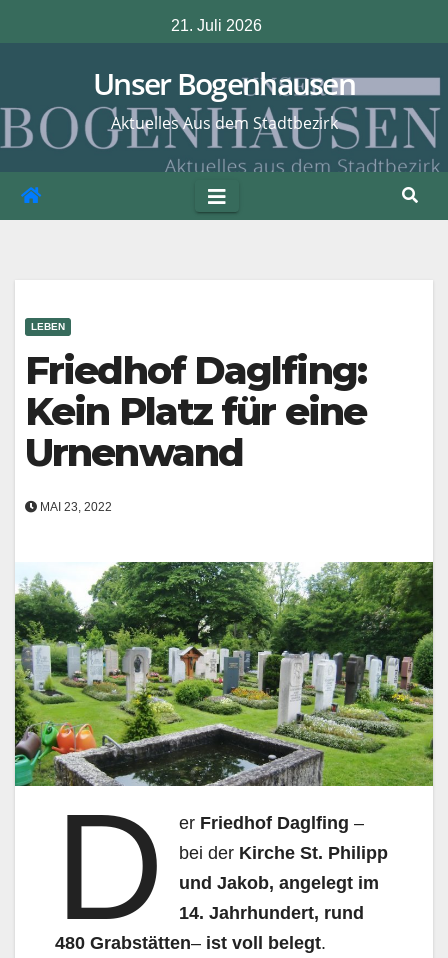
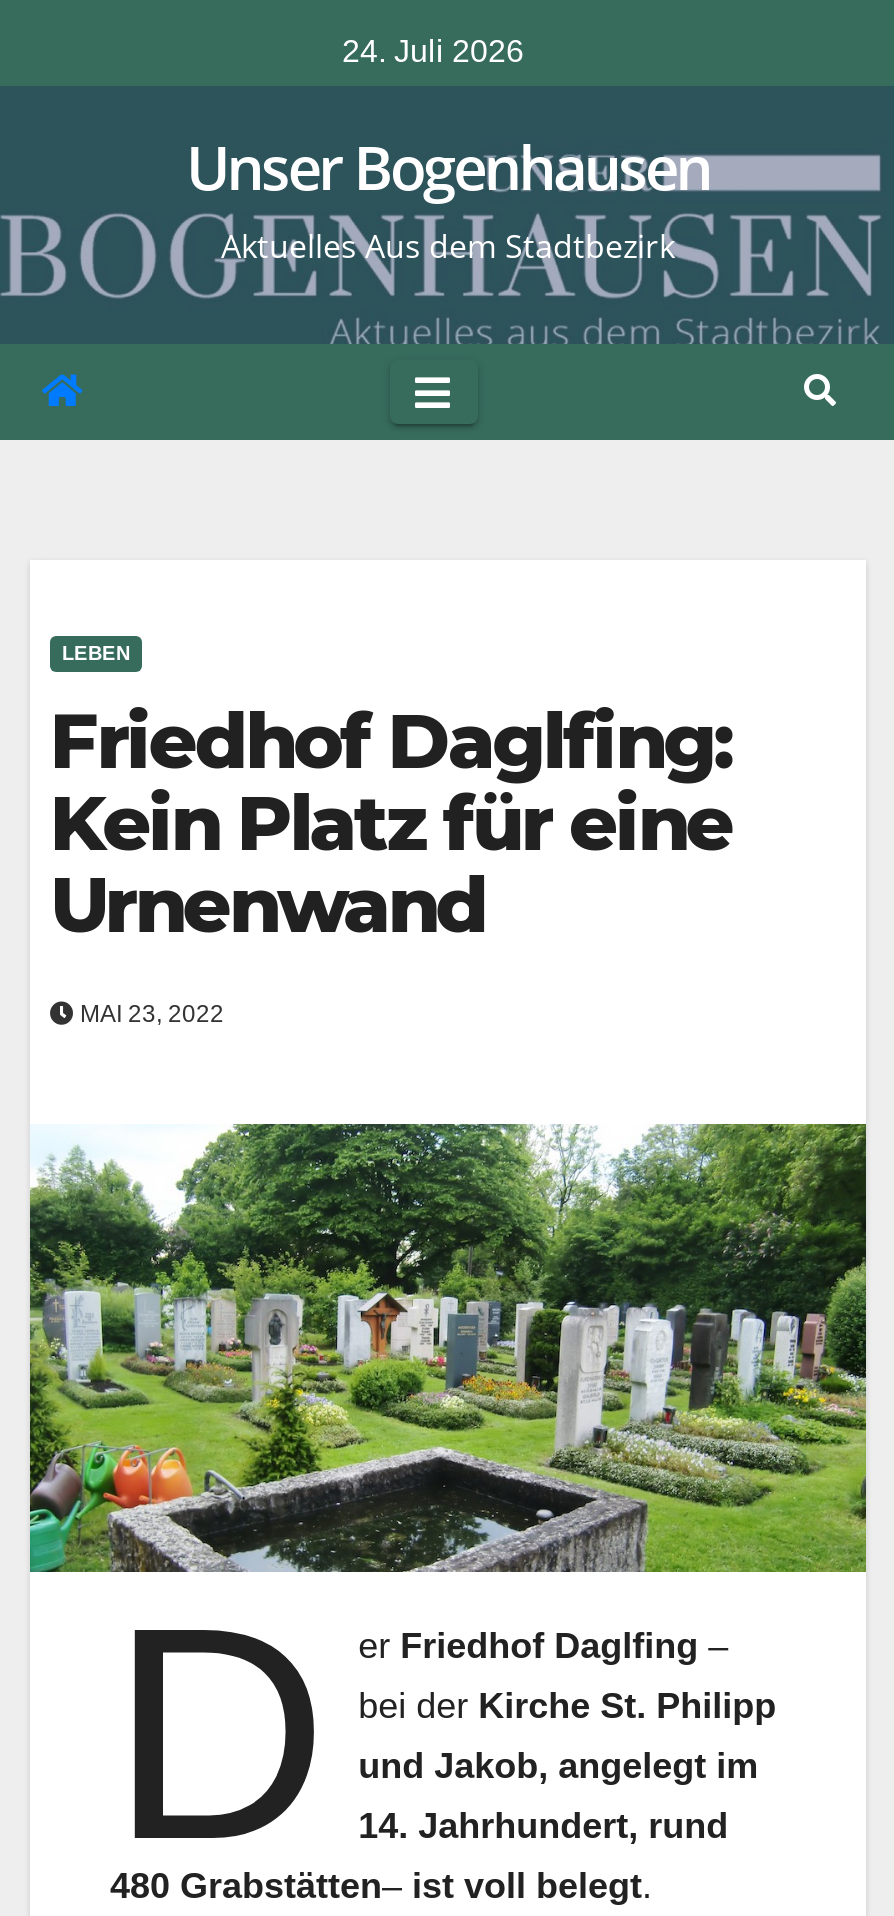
- 21. Juli 2026
+ 24. Juli 2026
